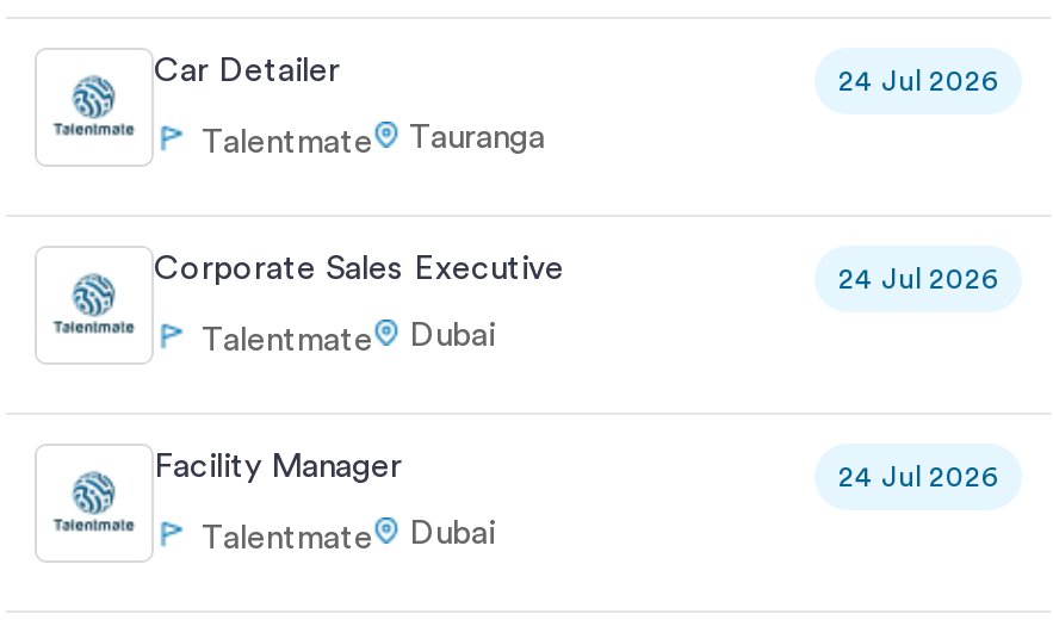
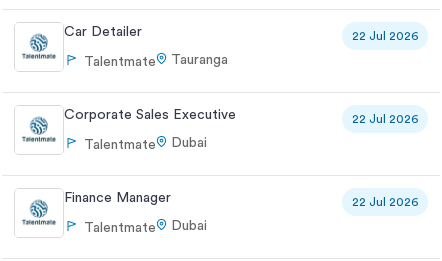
- 24 Jul 2026
+ 22 Jul 2026

- 24 Jul 2026
+ 22 Jul 2026

- Facility Manager
+ Finance Manager

- 24 Jul 2026
+ 22 Jul 2026
